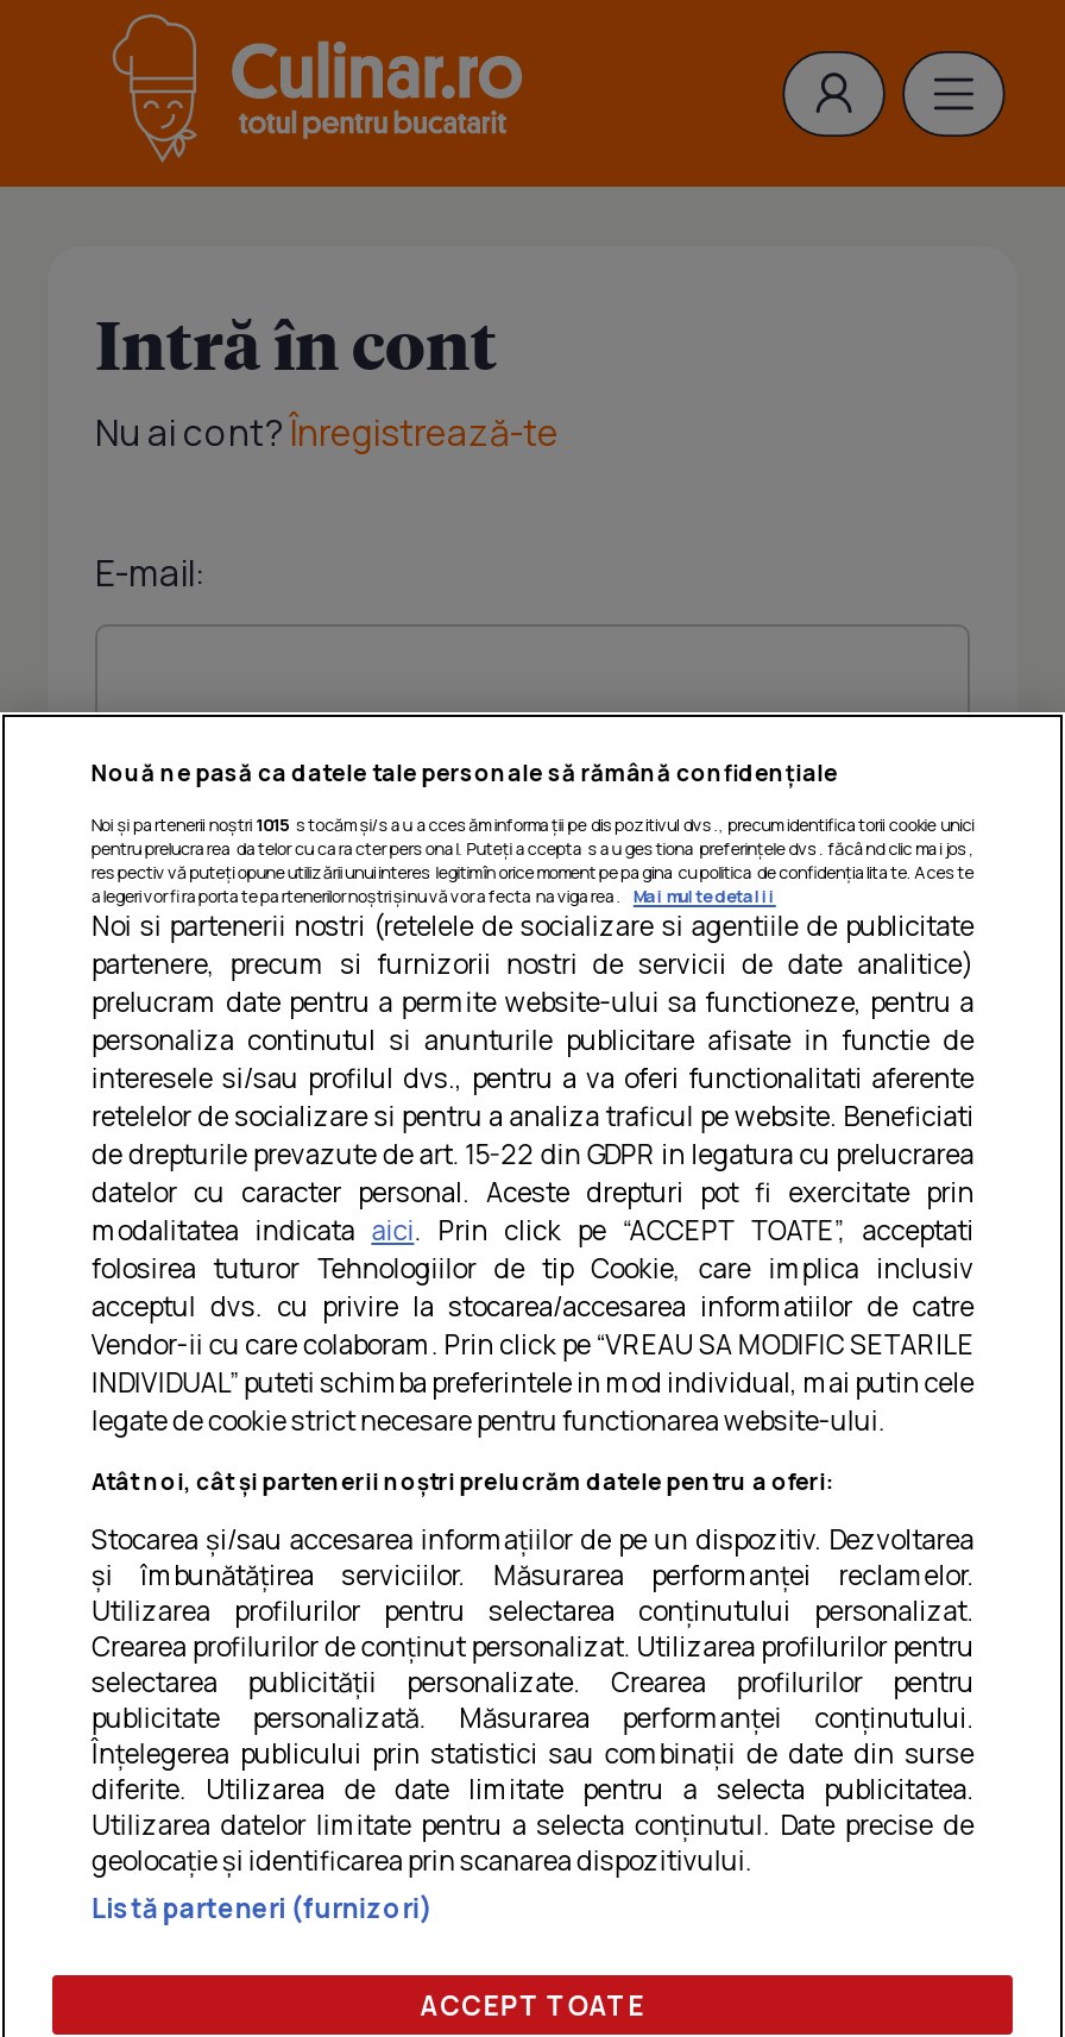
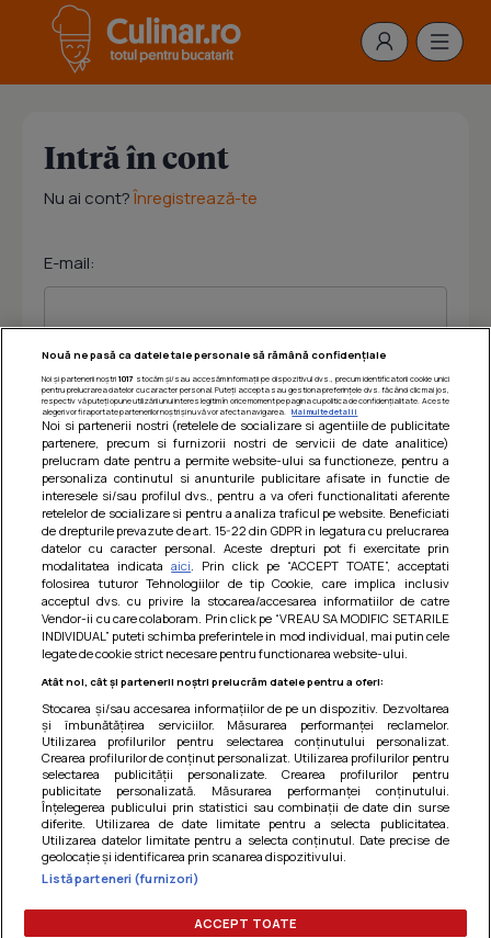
- Noi și partenerii noștri 1015 stocăm și/sau accesăm informații pe dispozitivul dvs., precum identificatorii cookie unici
+ Noi și partenerii noștri 1017 stocăm și/sau accesăm informații pe dispozitivul dvs., precum identificatorii cookie unici
